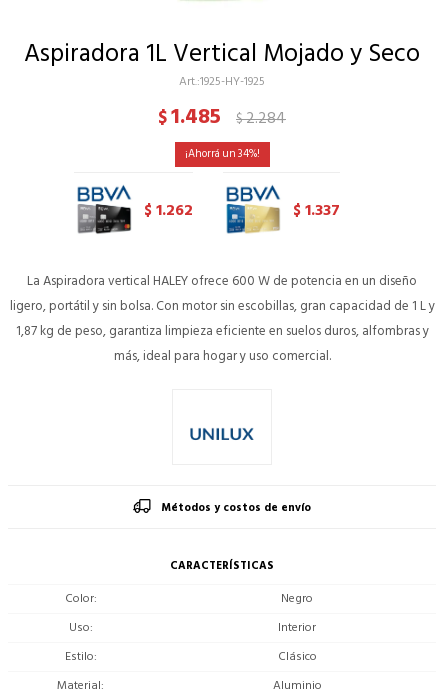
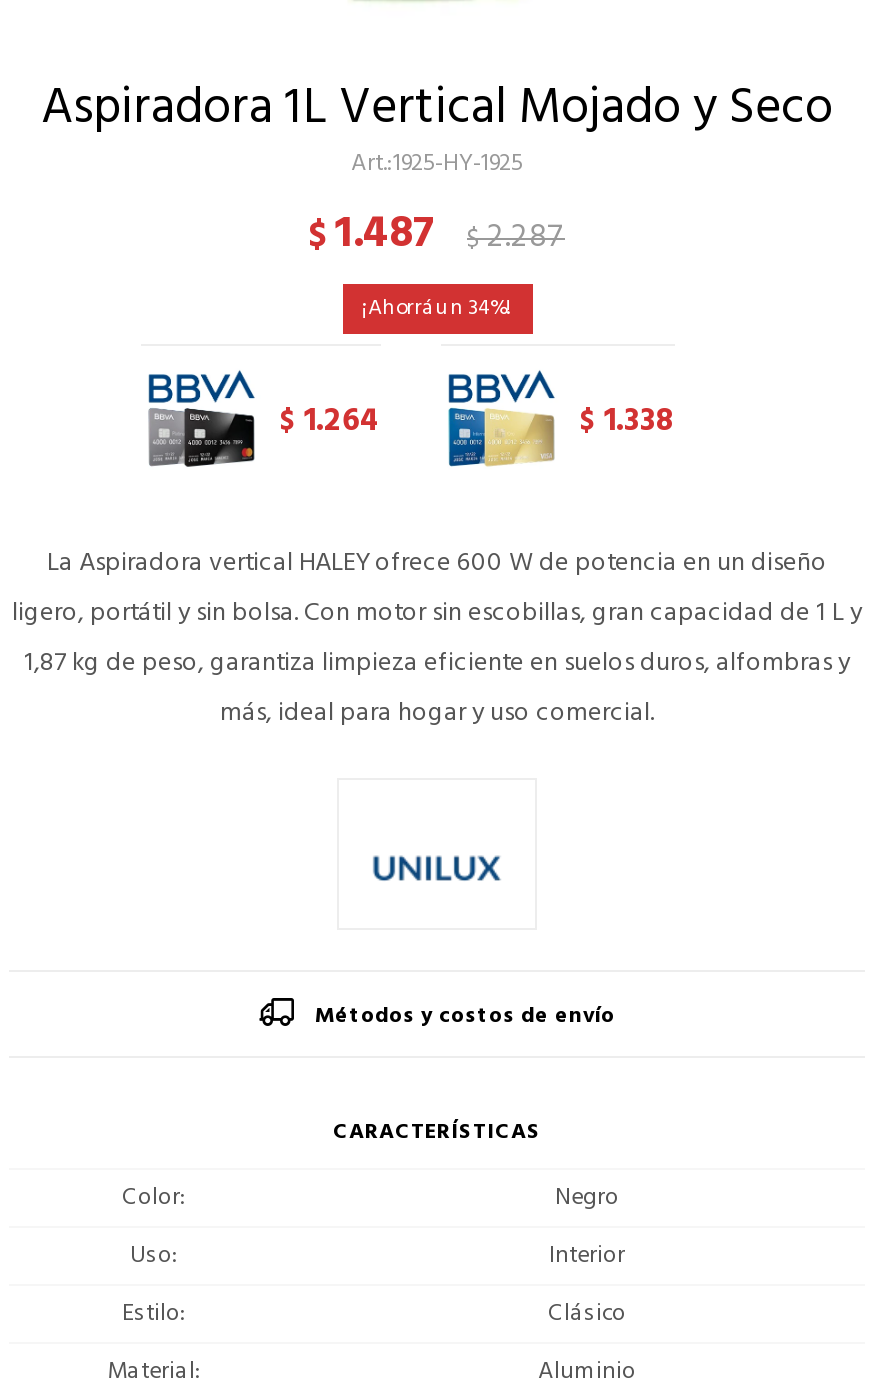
- $ 1.485
+ $ 1.487

- $ 2.284
+ $ 2.287

- $ 1.262
+ $ 1.264

- $ 1.337
+ $ 1.338
